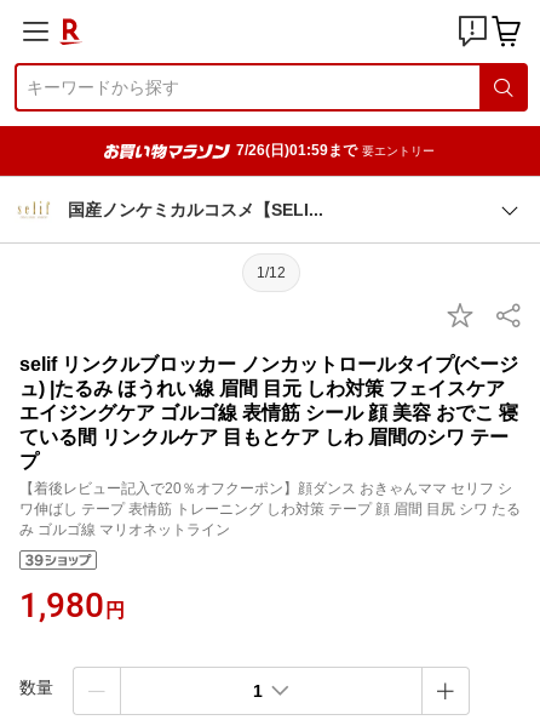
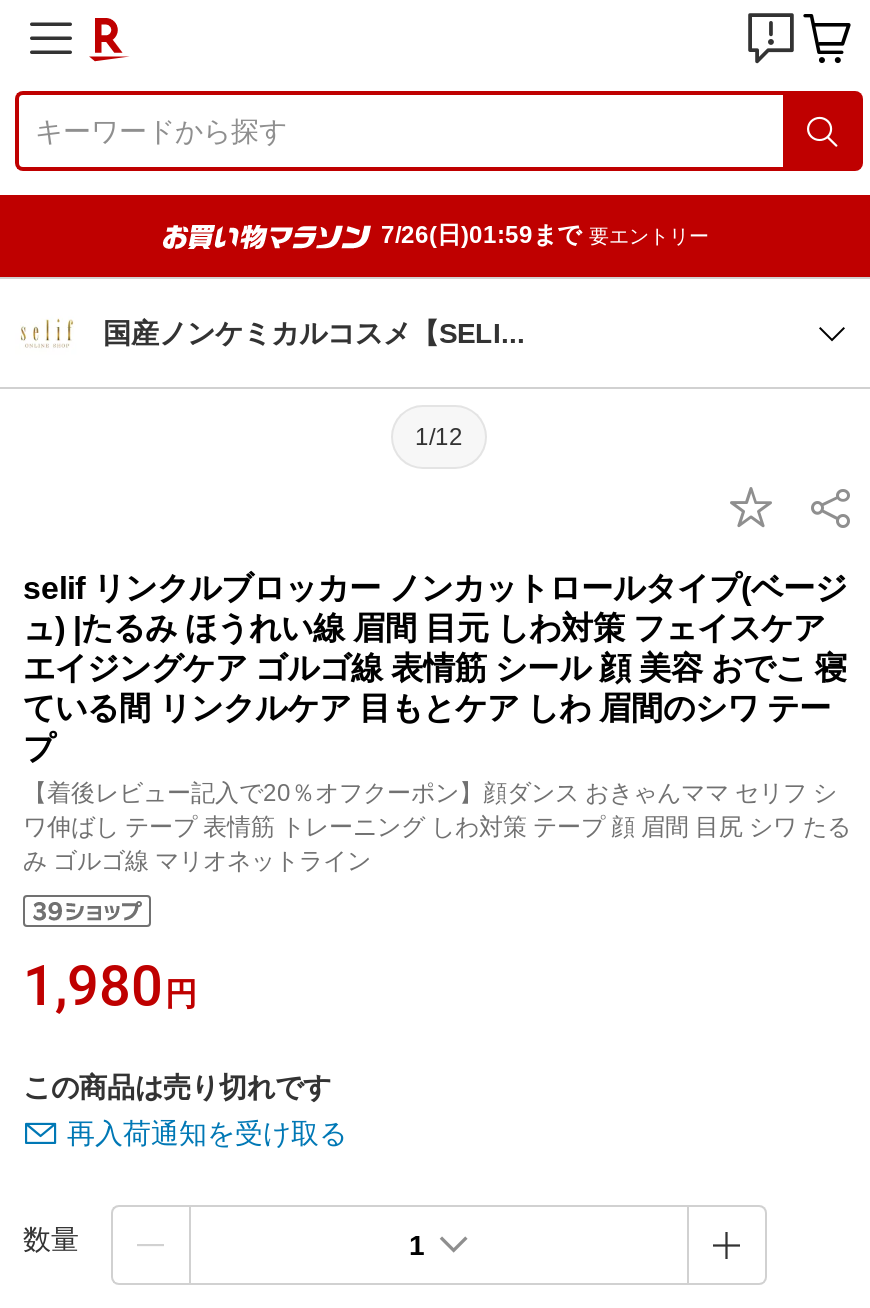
+ この商品は売り切れです
+ 再入荷通知を受け取る
